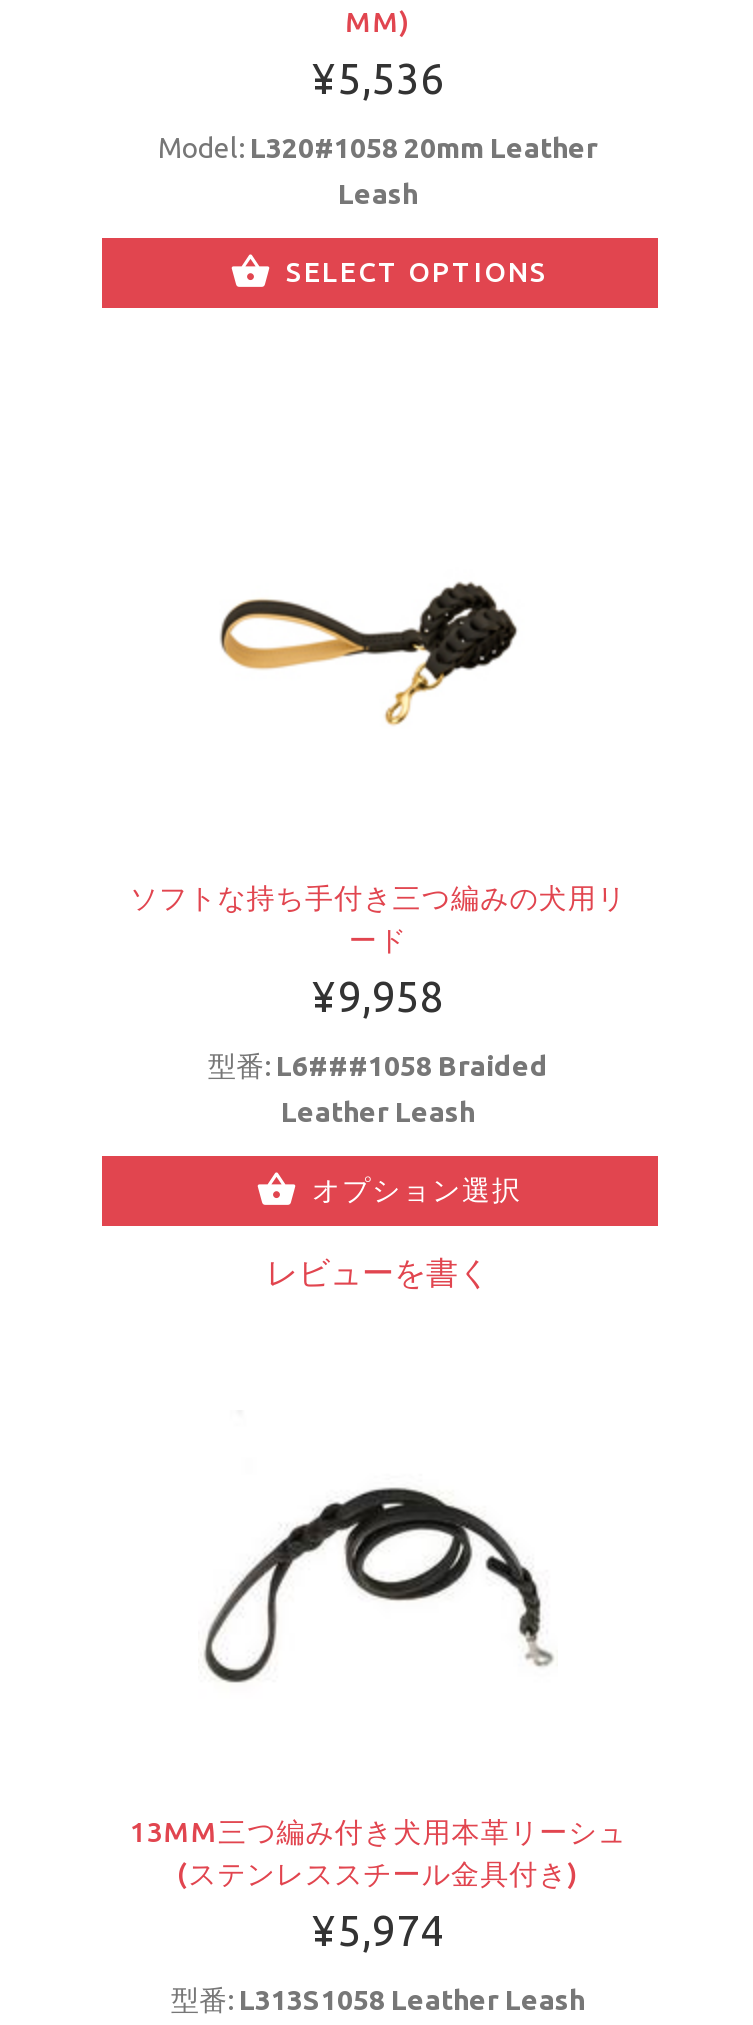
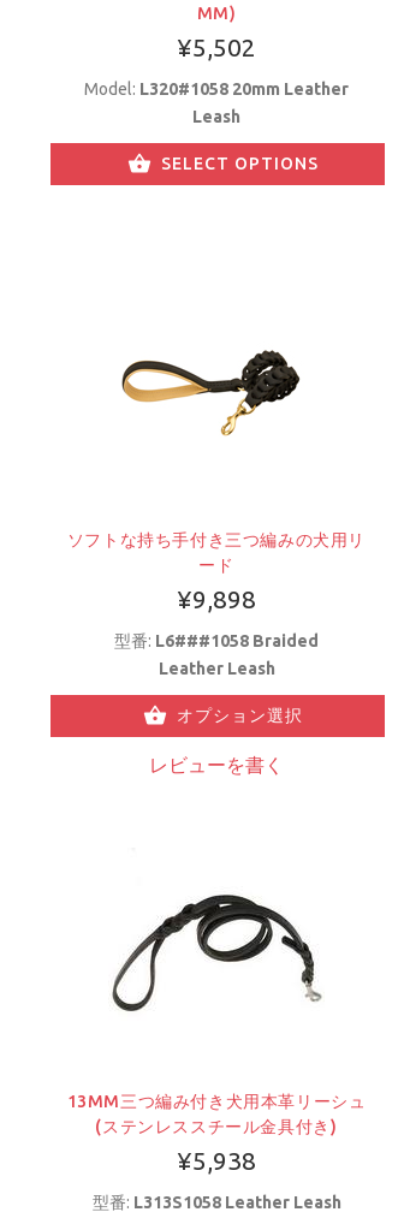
- ¥5,536
+ ¥5,502

- ¥9,958
+ ¥9,898

- ¥5,974
+ ¥5,938
